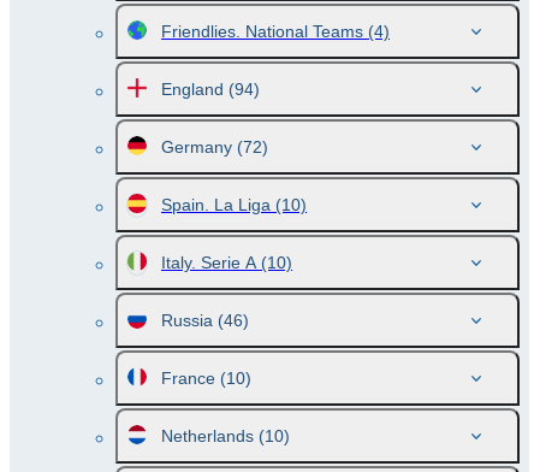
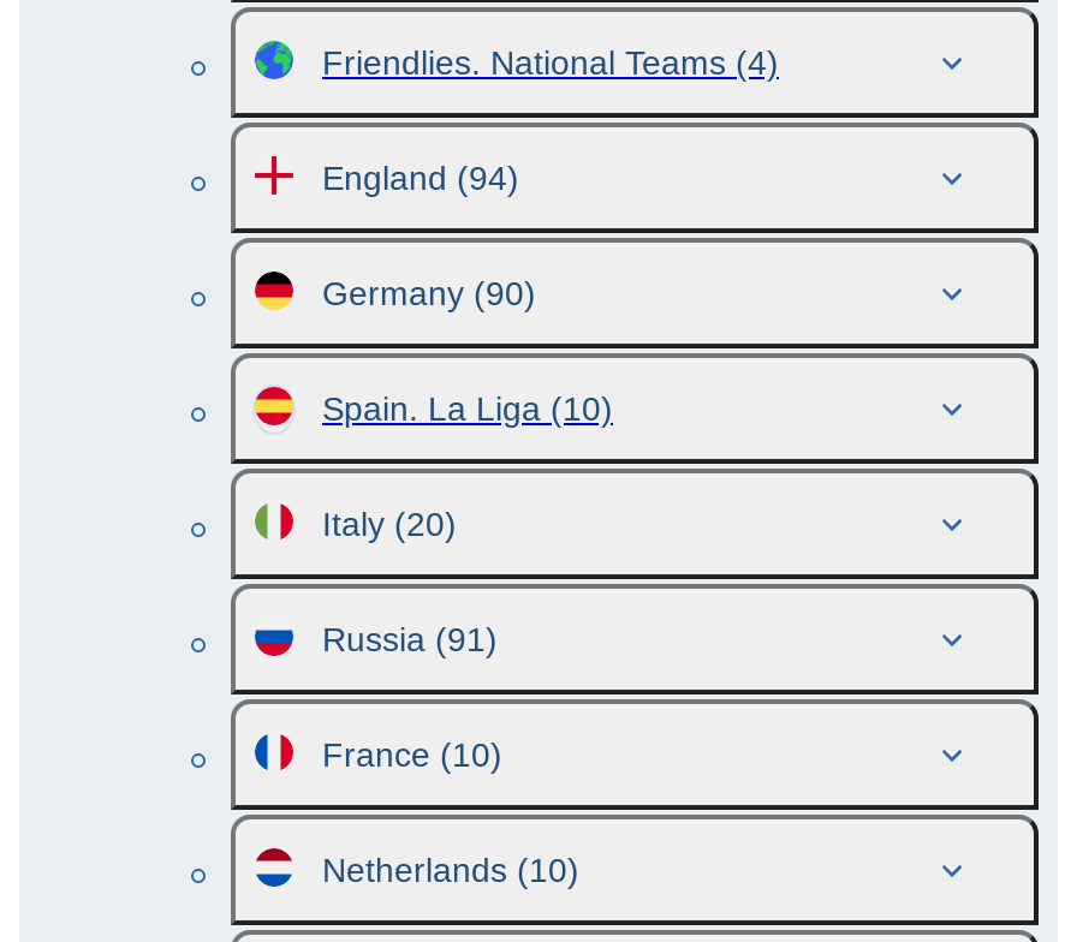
- Germany (72)
+ Germany (90)

- Italy. Serie A (10)
+ Italy (20)

- Russia (46)
+ Russia (91)
